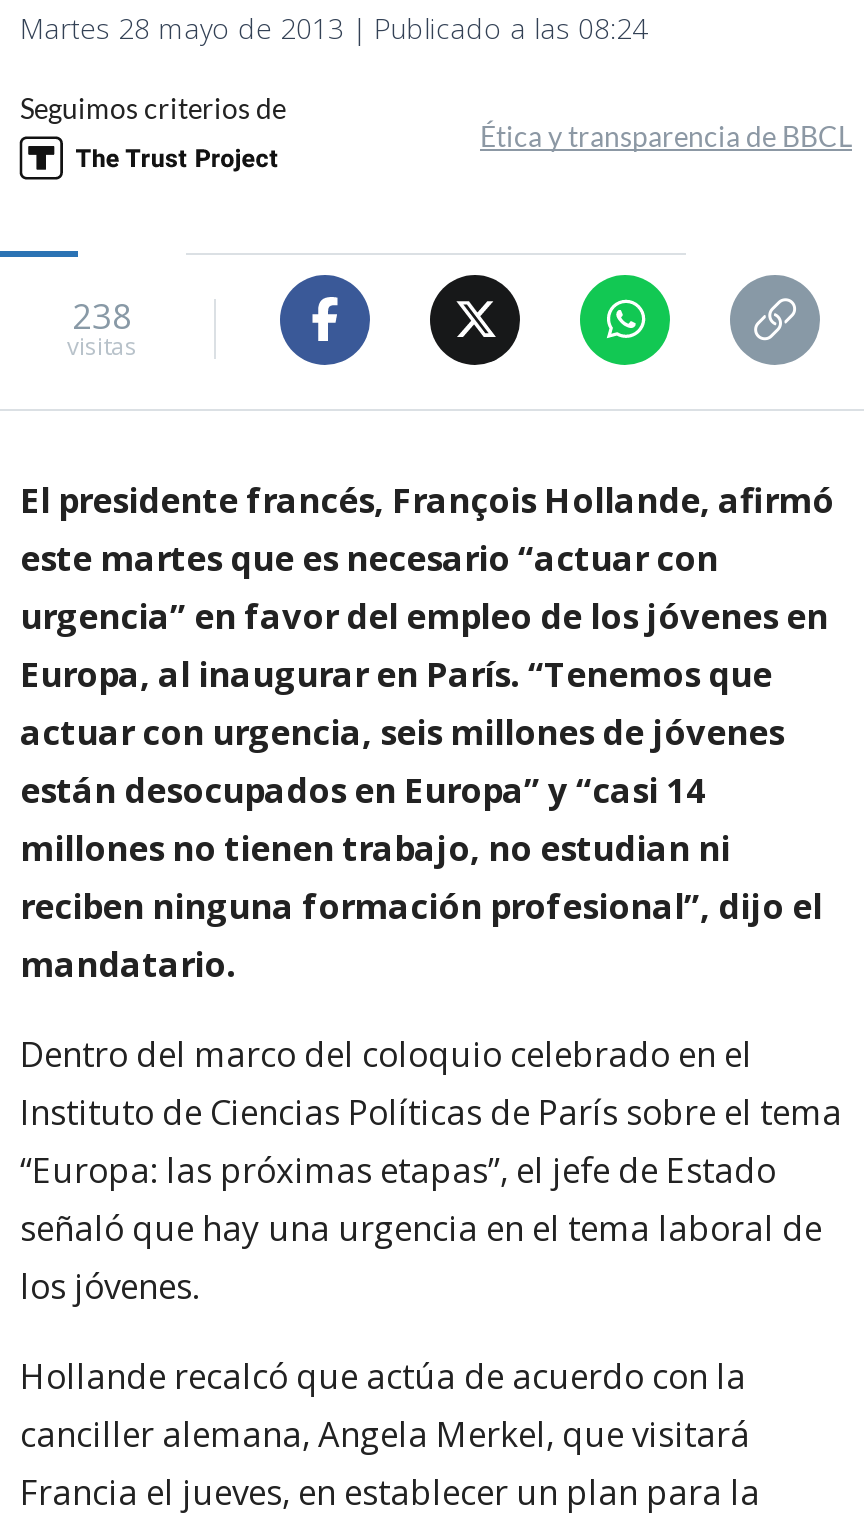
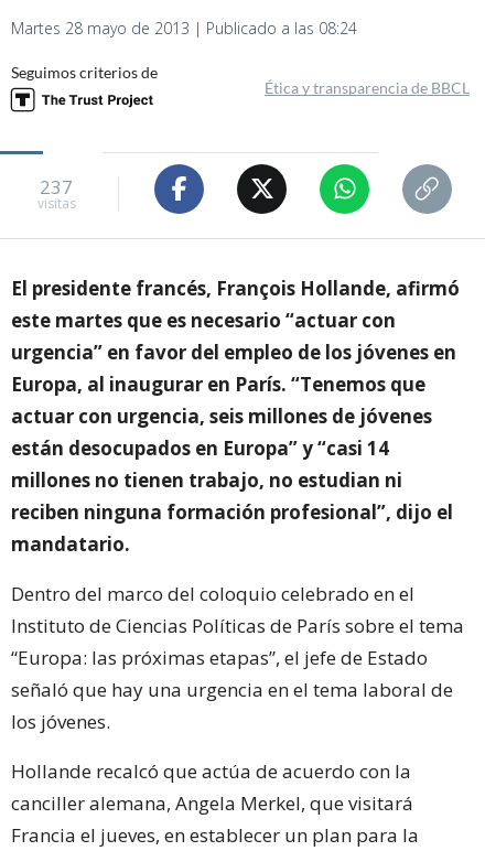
- 238
+ 237
